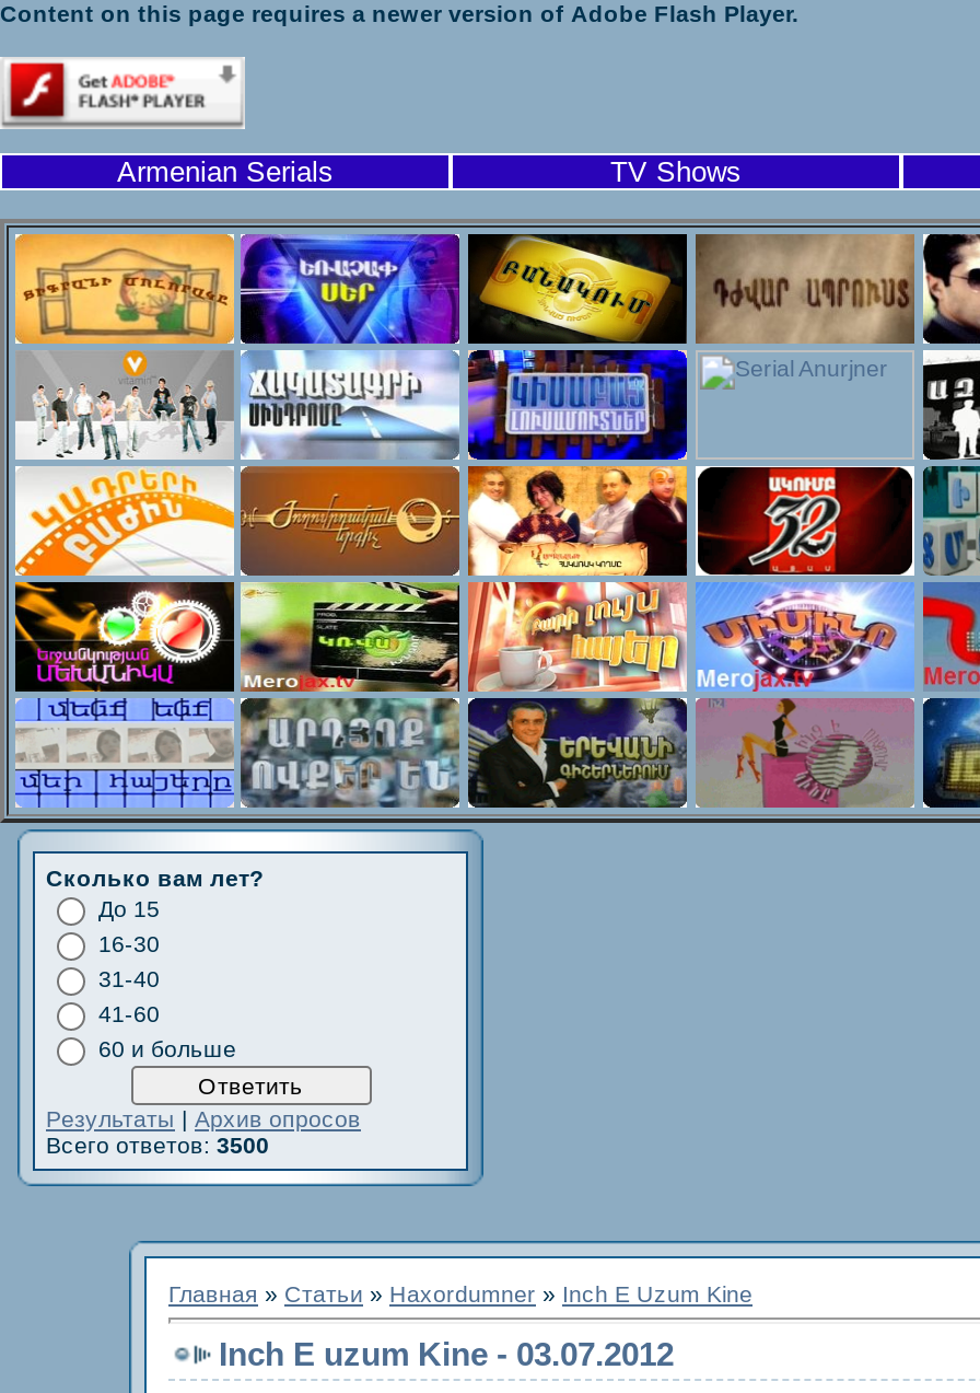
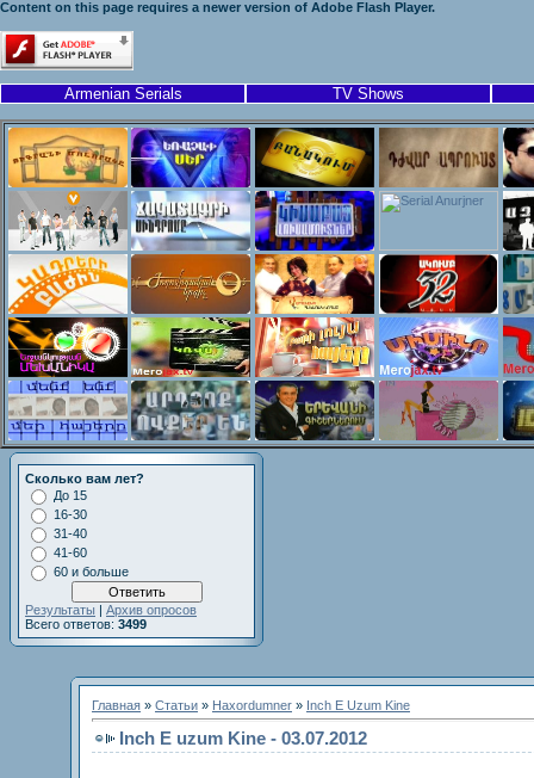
- Всего ответов:3500
+ Всего ответов:3499
